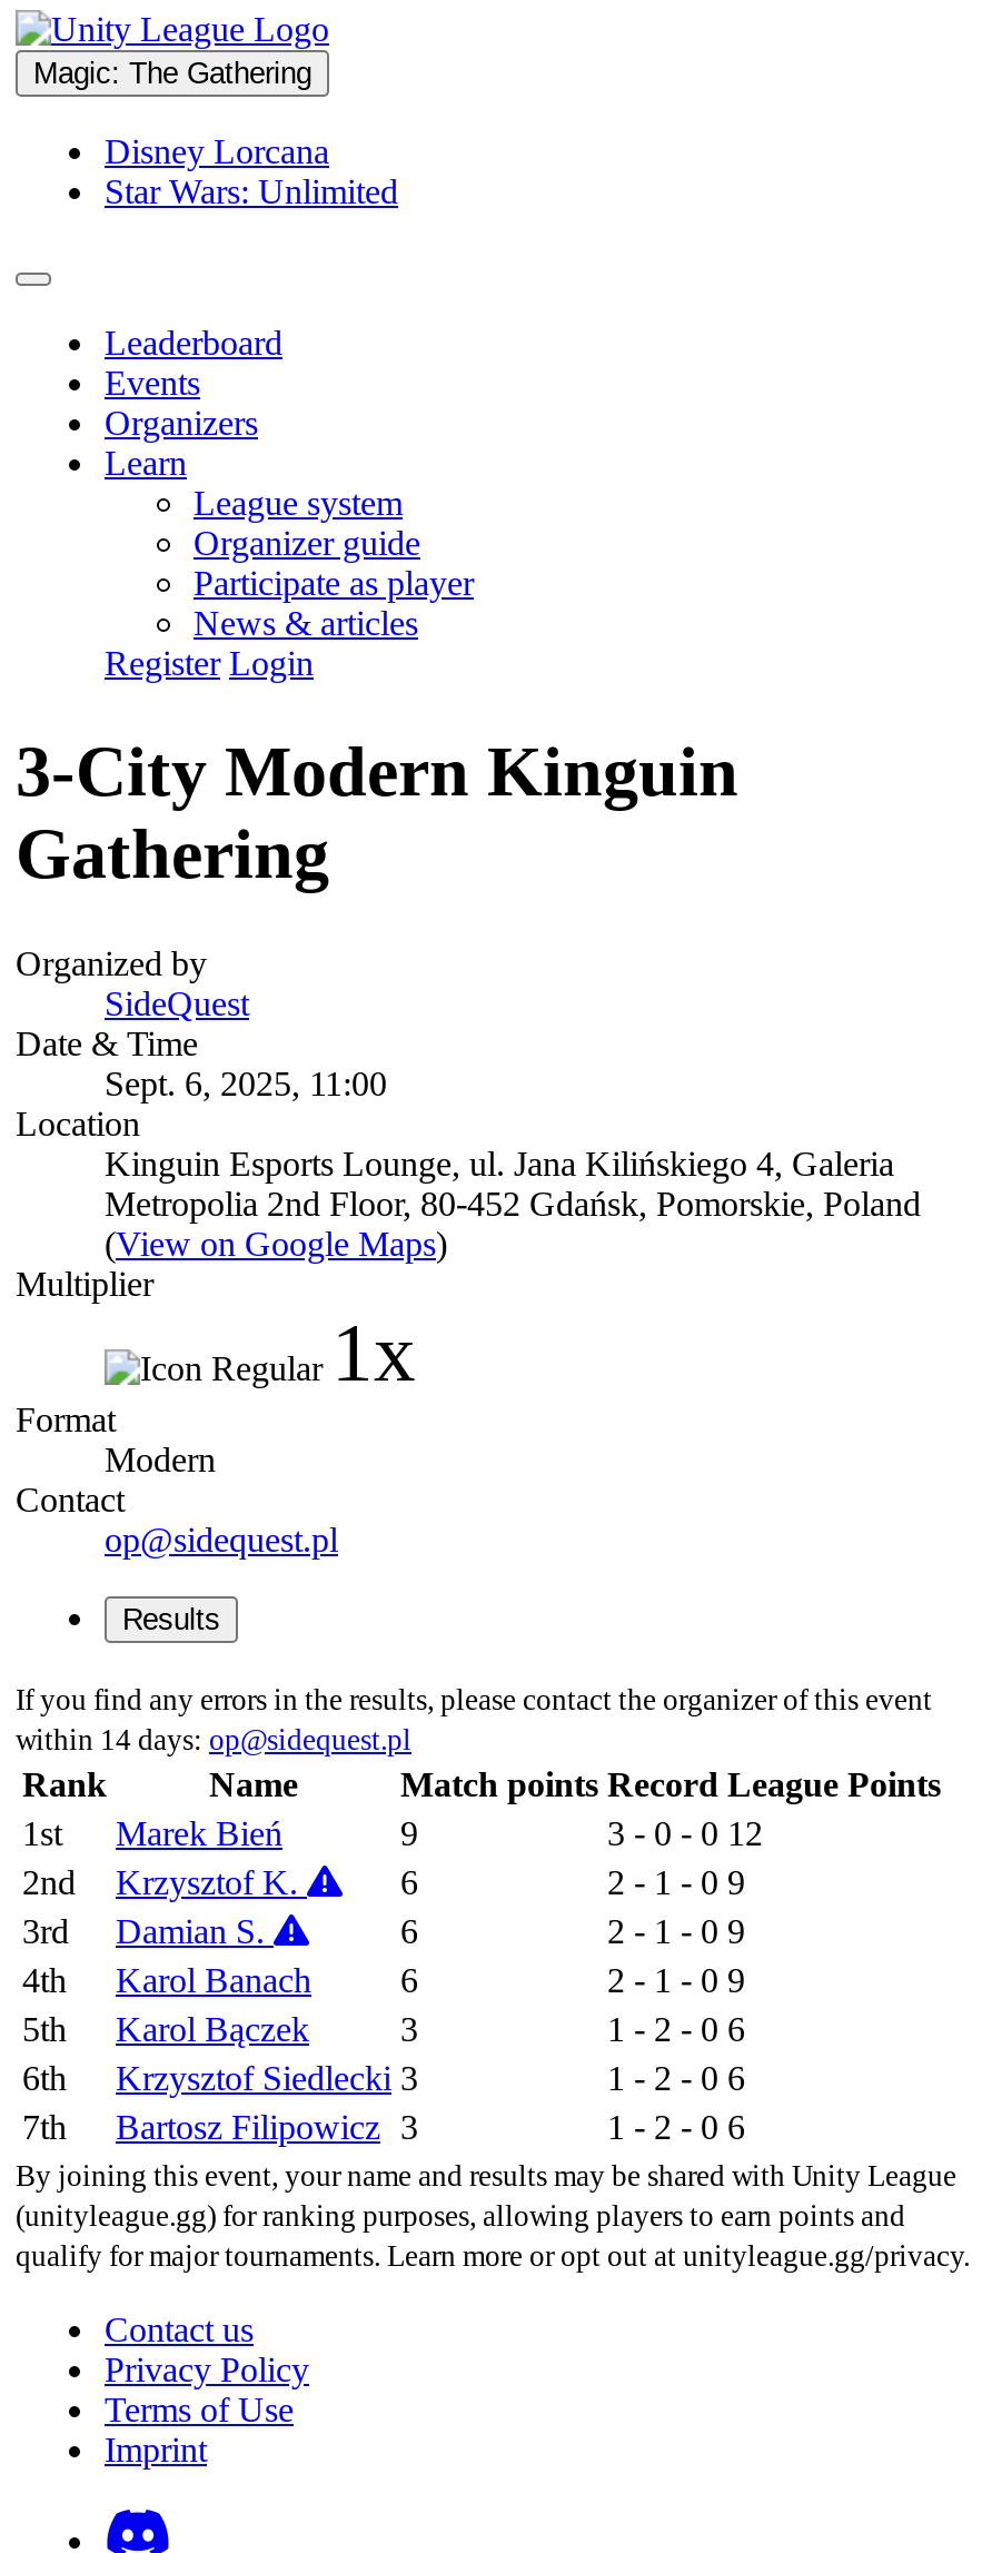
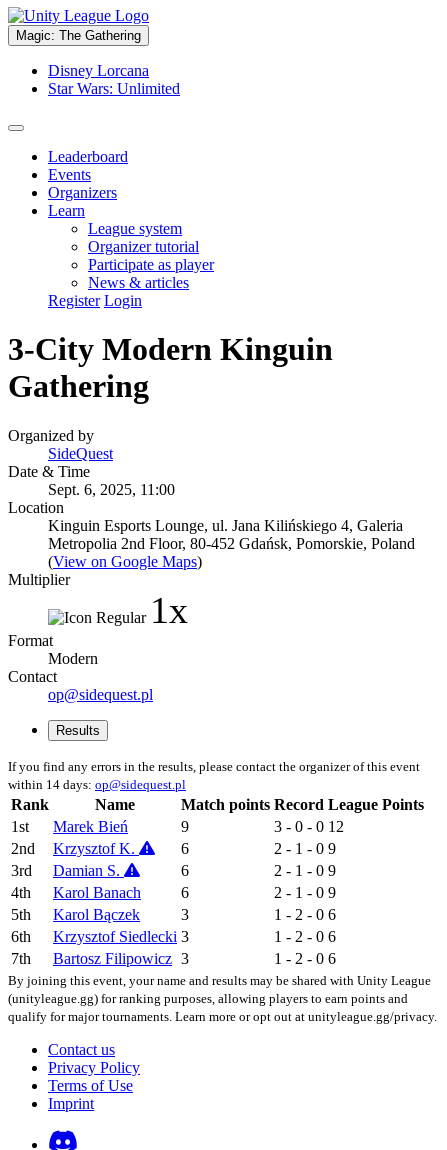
- Organizer guide
+ Organizer tutorial
